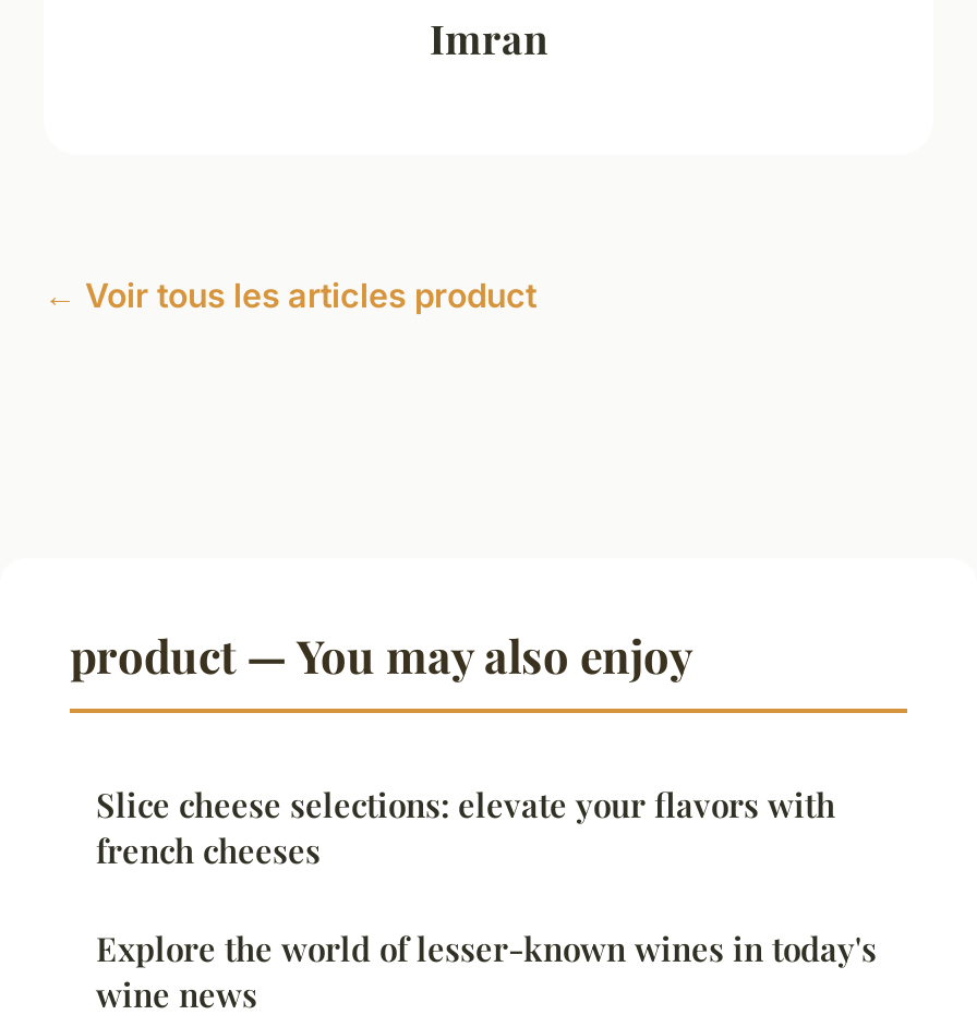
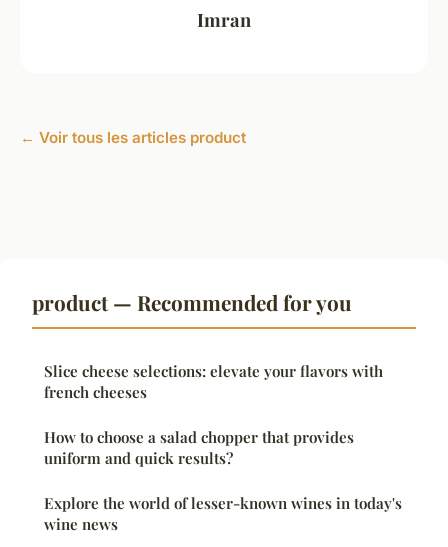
- product — You may also enjoy
+ product — Recommended for you

+ How to choose a salad chopper that provides
+ uniform and quick results?
